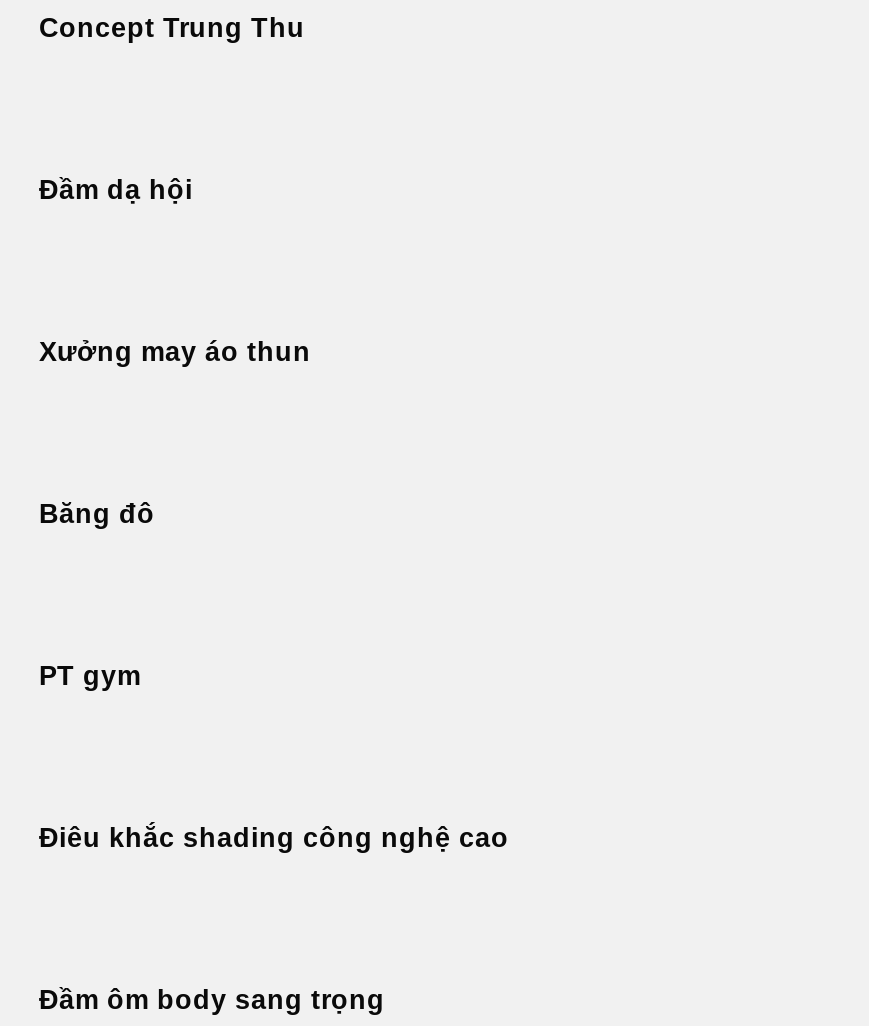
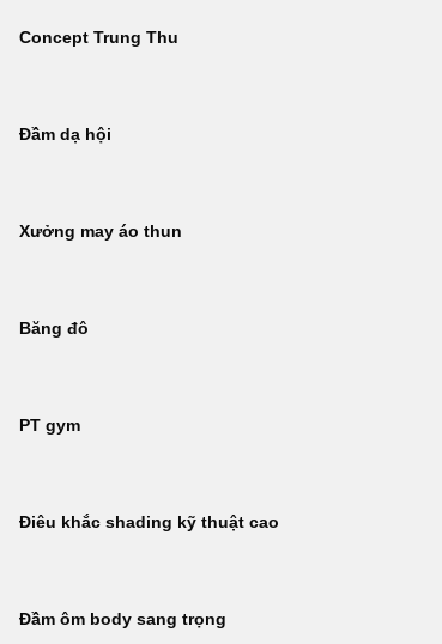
- Điêu khắc shading công nghệ cao
+ Điêu khắc shading kỹ thuật cao
